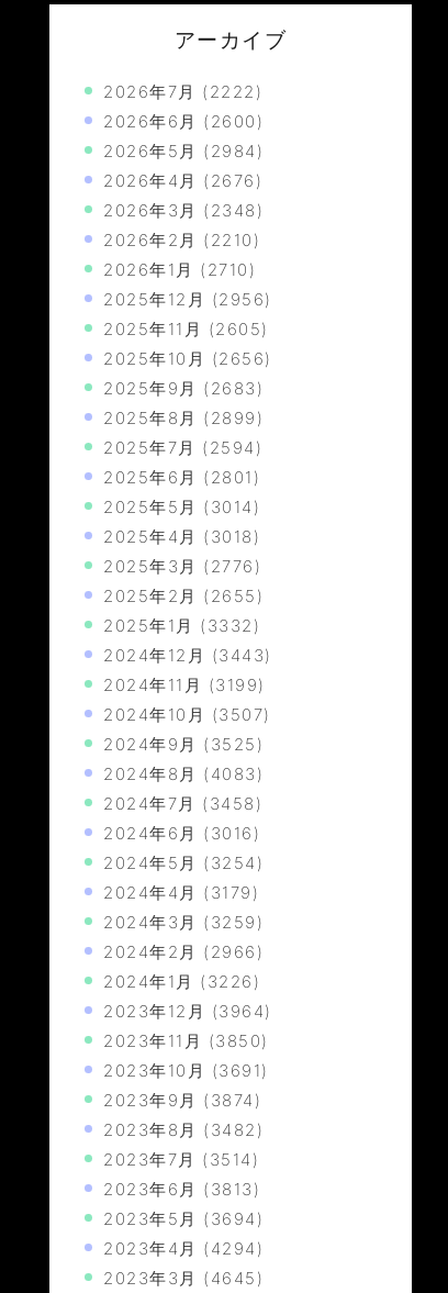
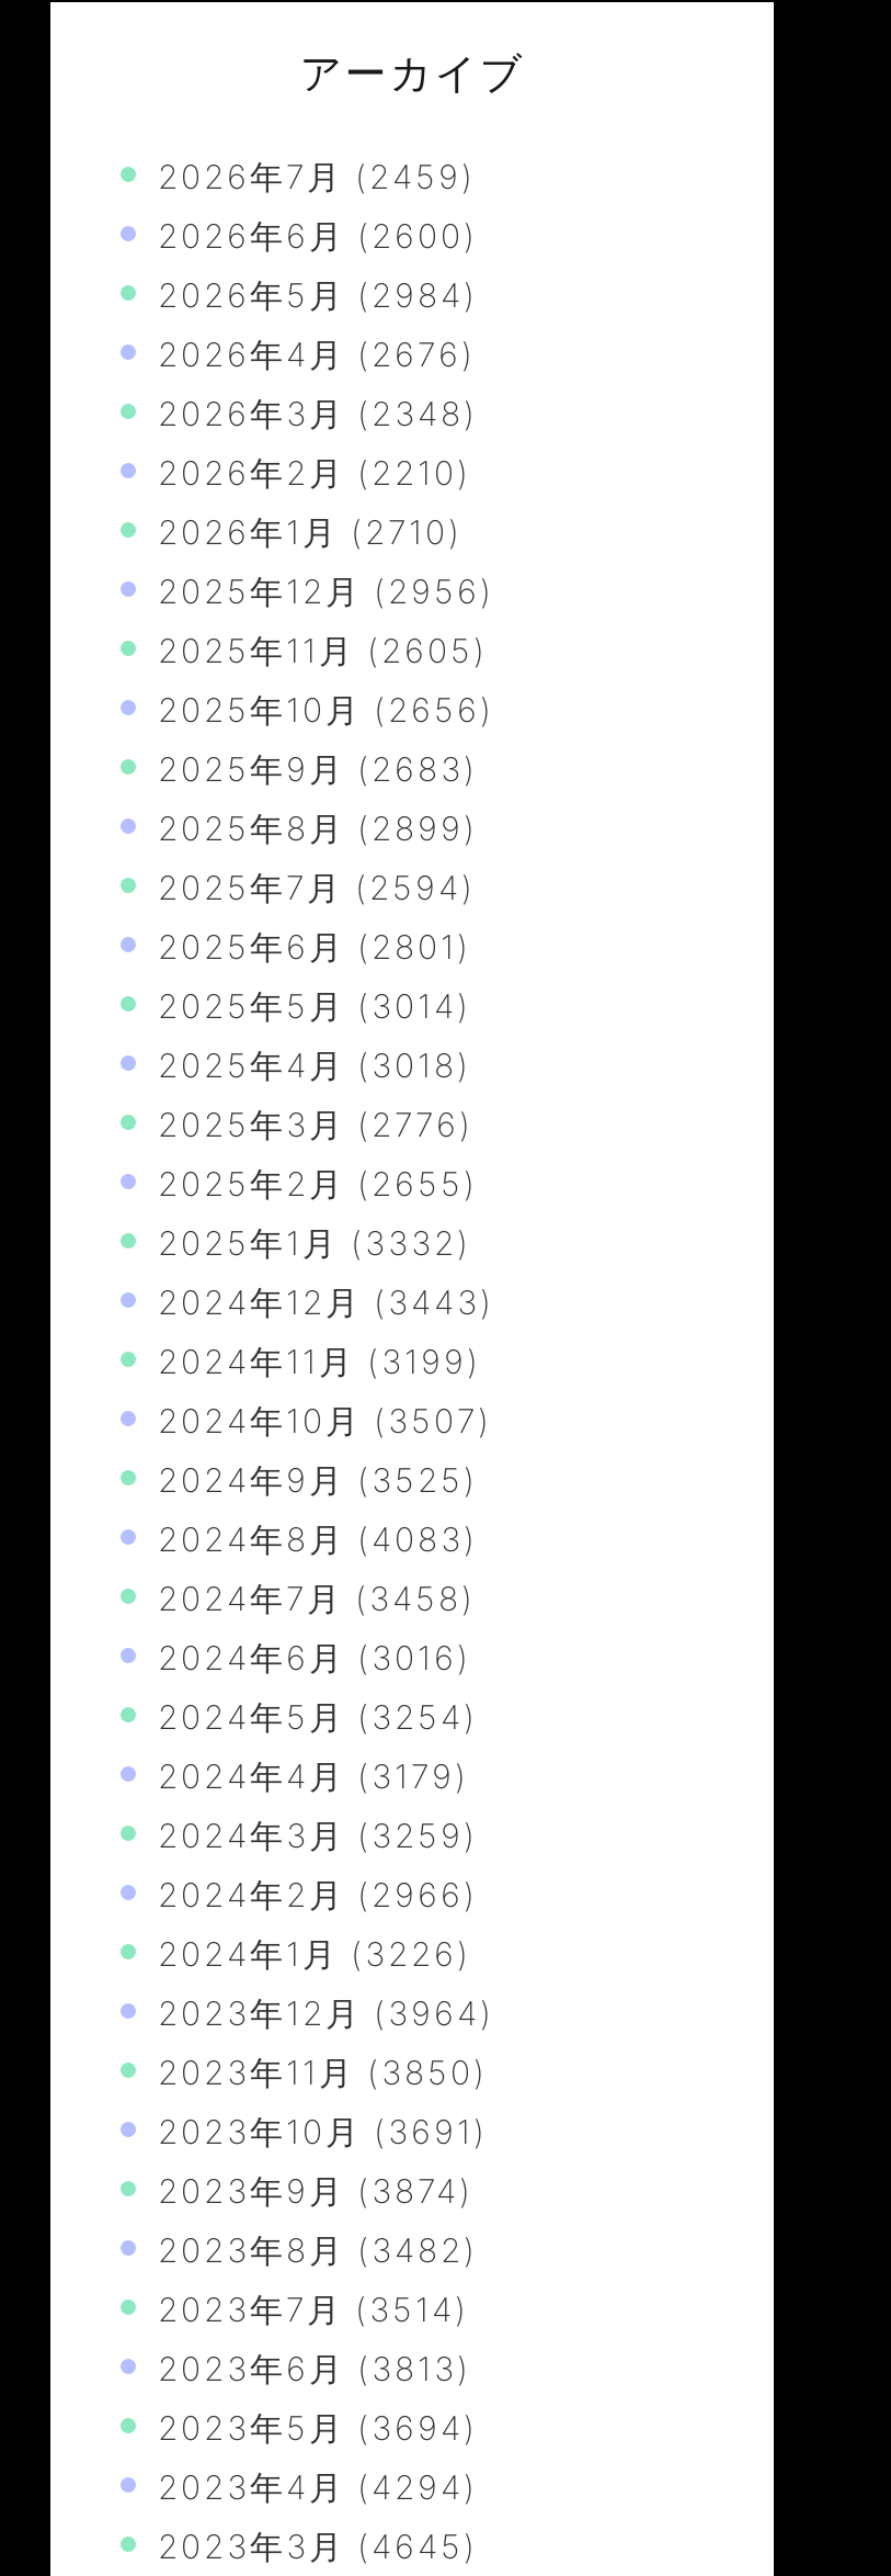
- 2026年7月(2222)
+ 2026年7月(2459)
